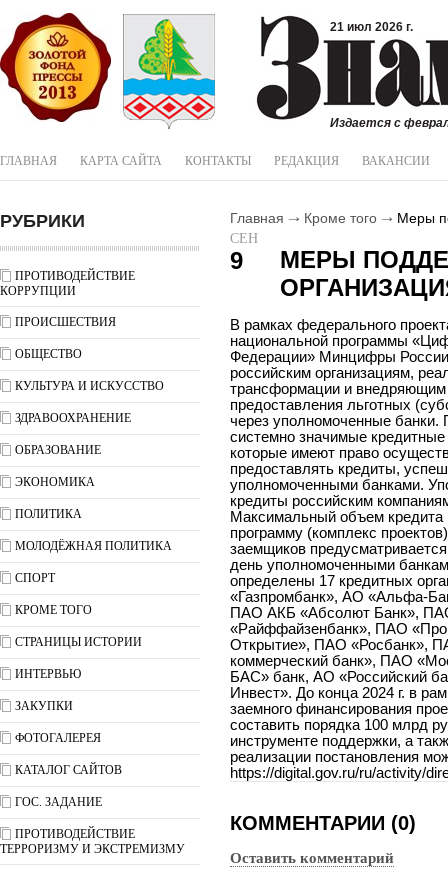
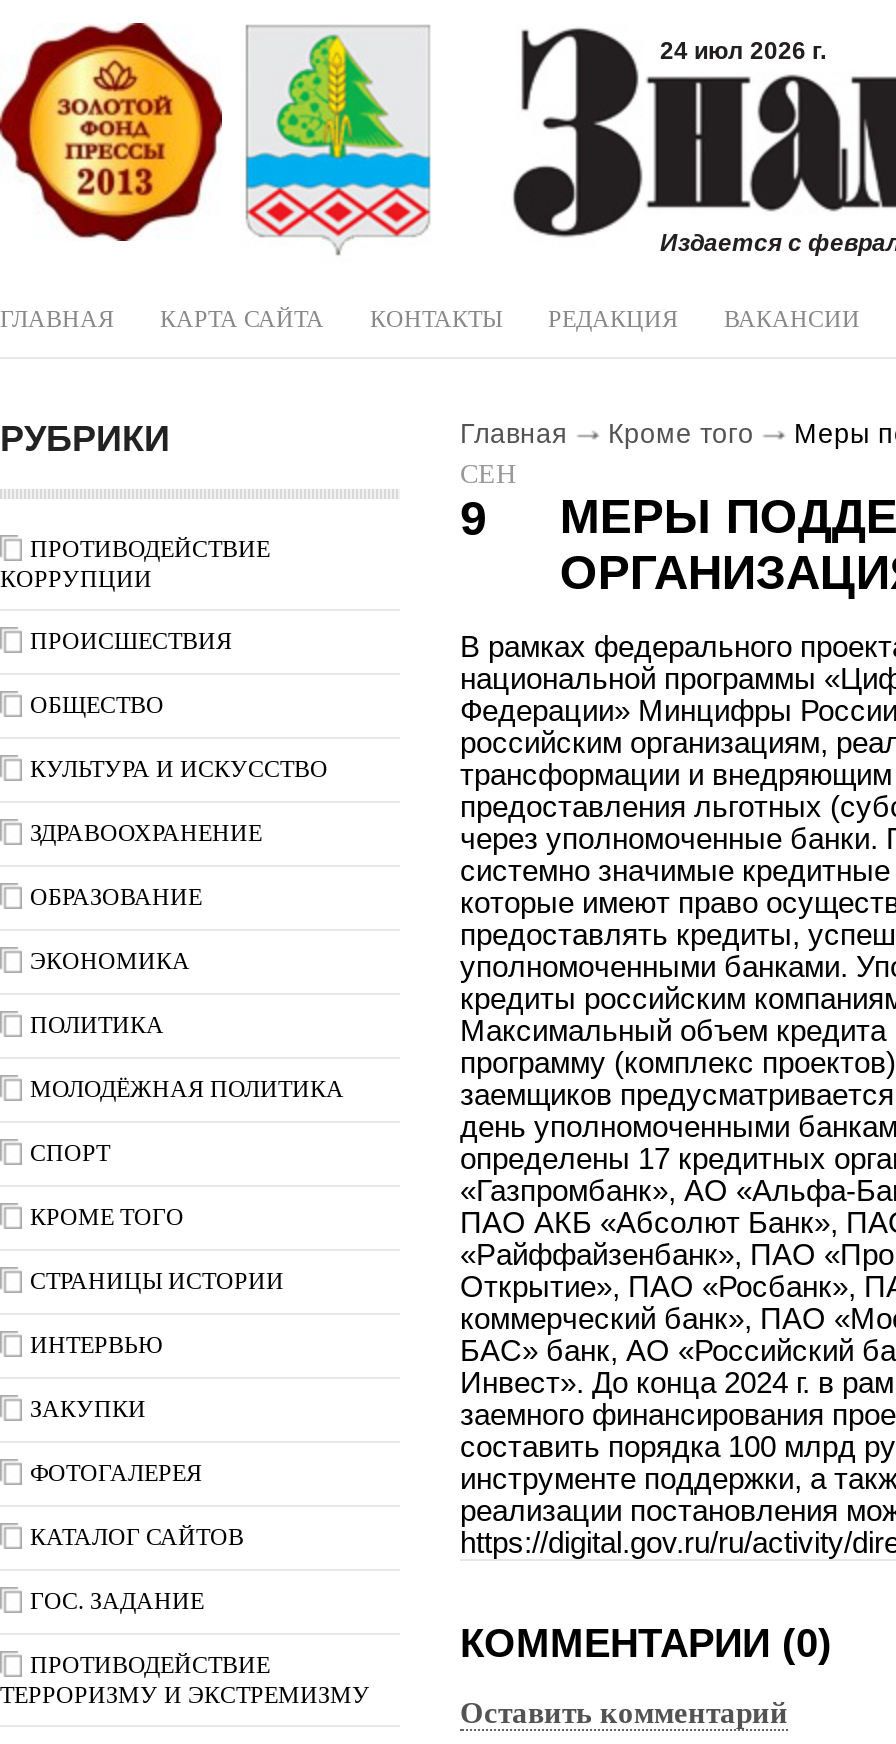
- 21 июл 2026 г.
+ 24 июл 2026 г.
